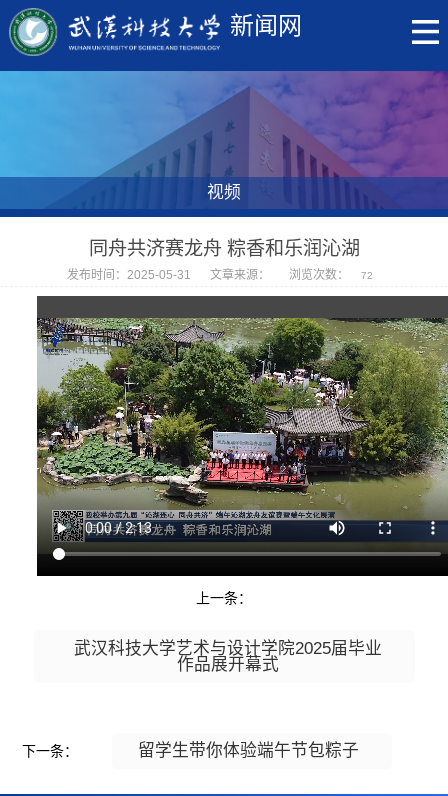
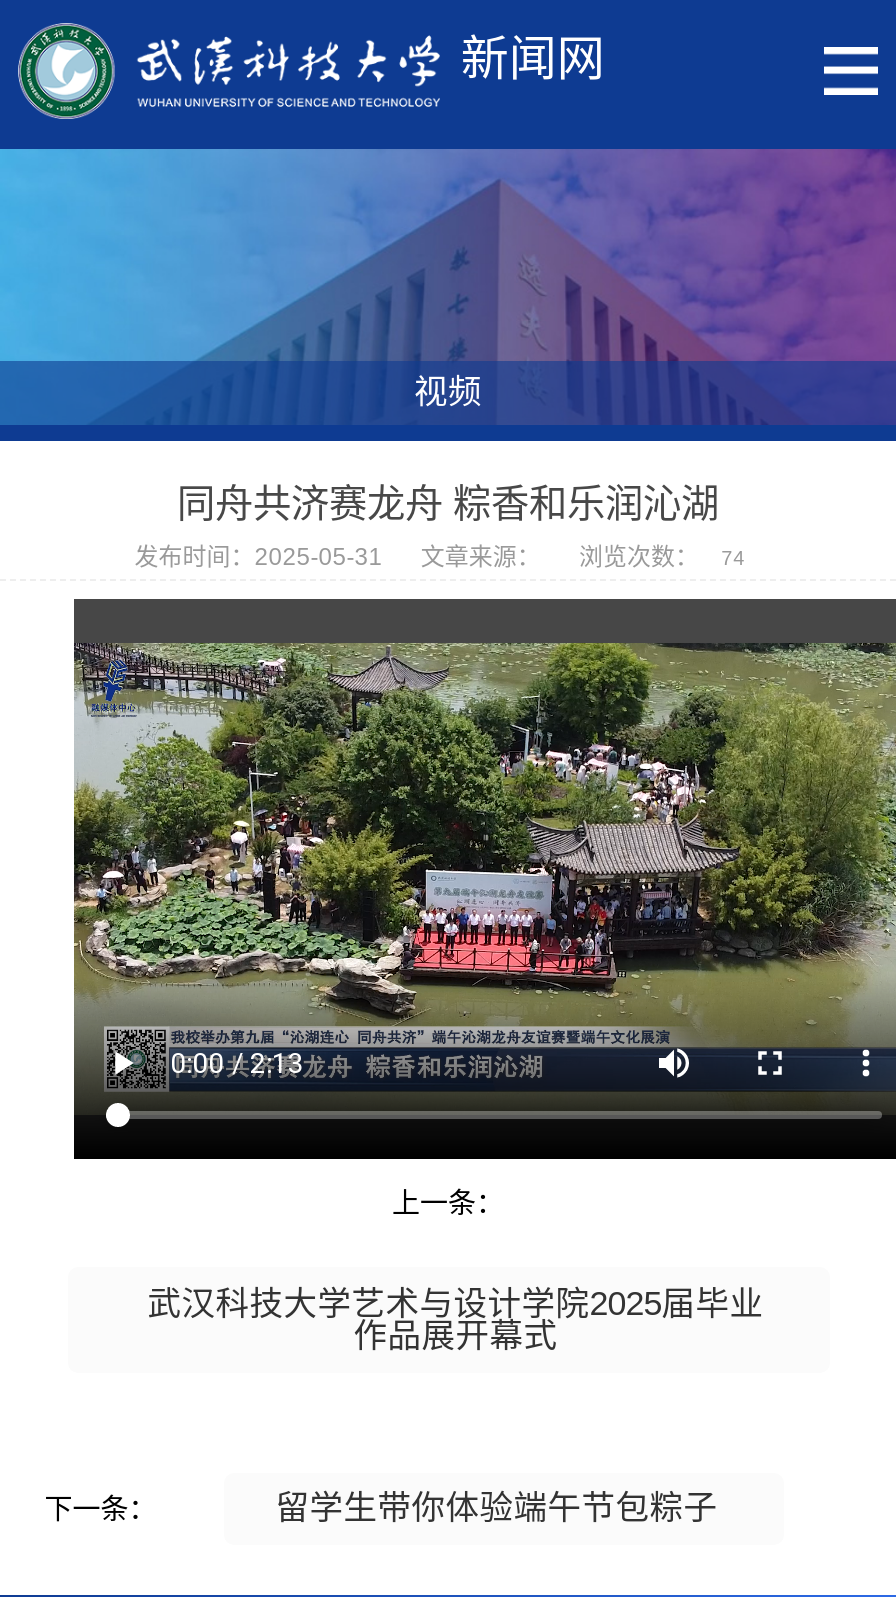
- 发布时间：2025-05-31 文章来源： 浏览次数： 72
+ 发布时间：2025-05-31 文章来源： 浏览次数： 74
